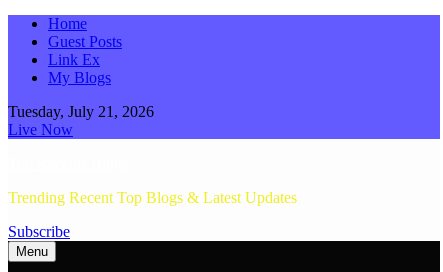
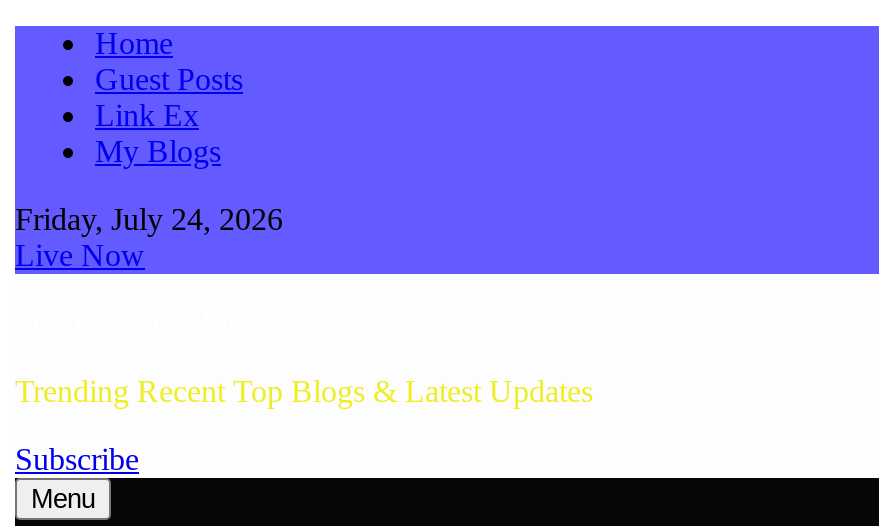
- Tuesday, July 21, 2026
+ Friday, July 24, 2026
